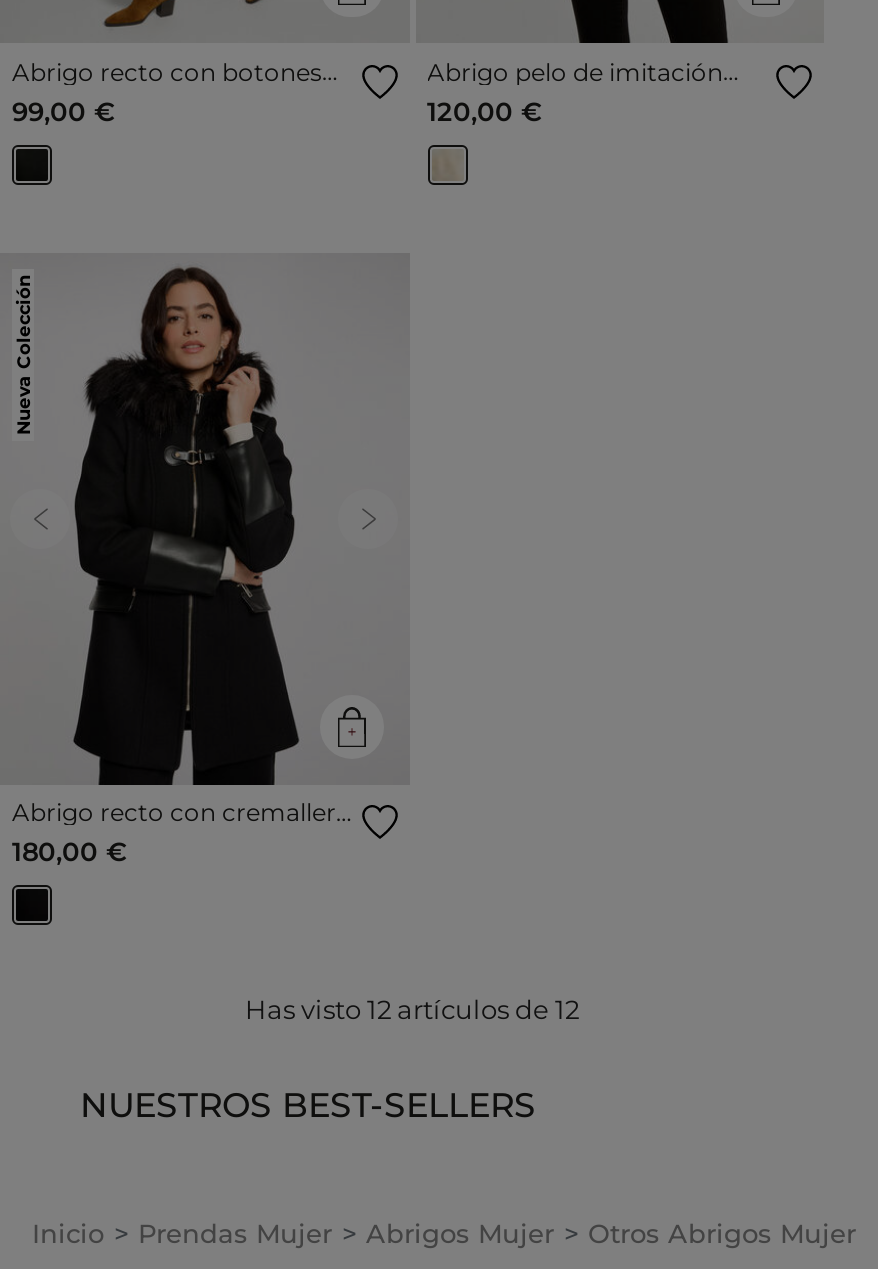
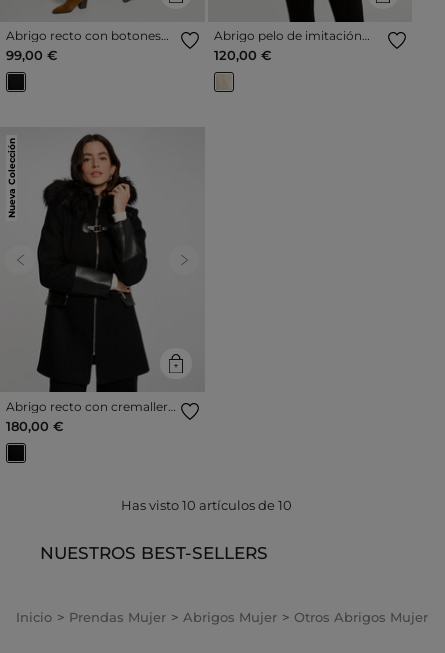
- Has visto 12 artículos de 12
+ Has visto 10 artículos de 10
